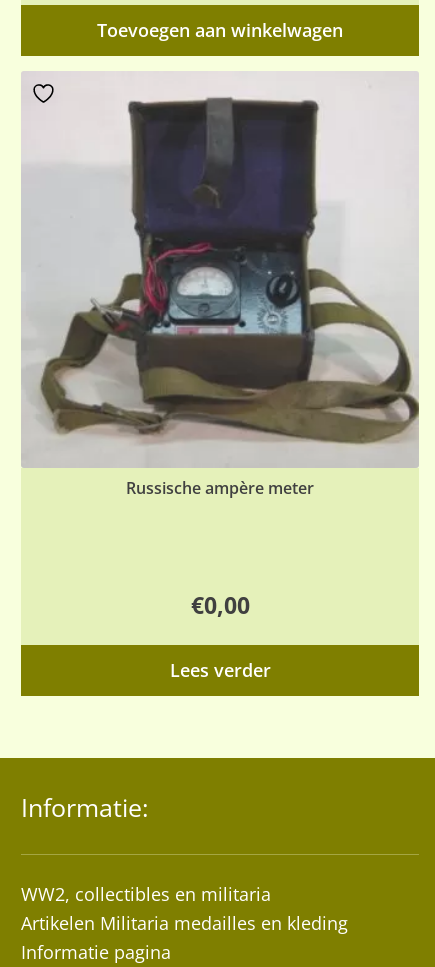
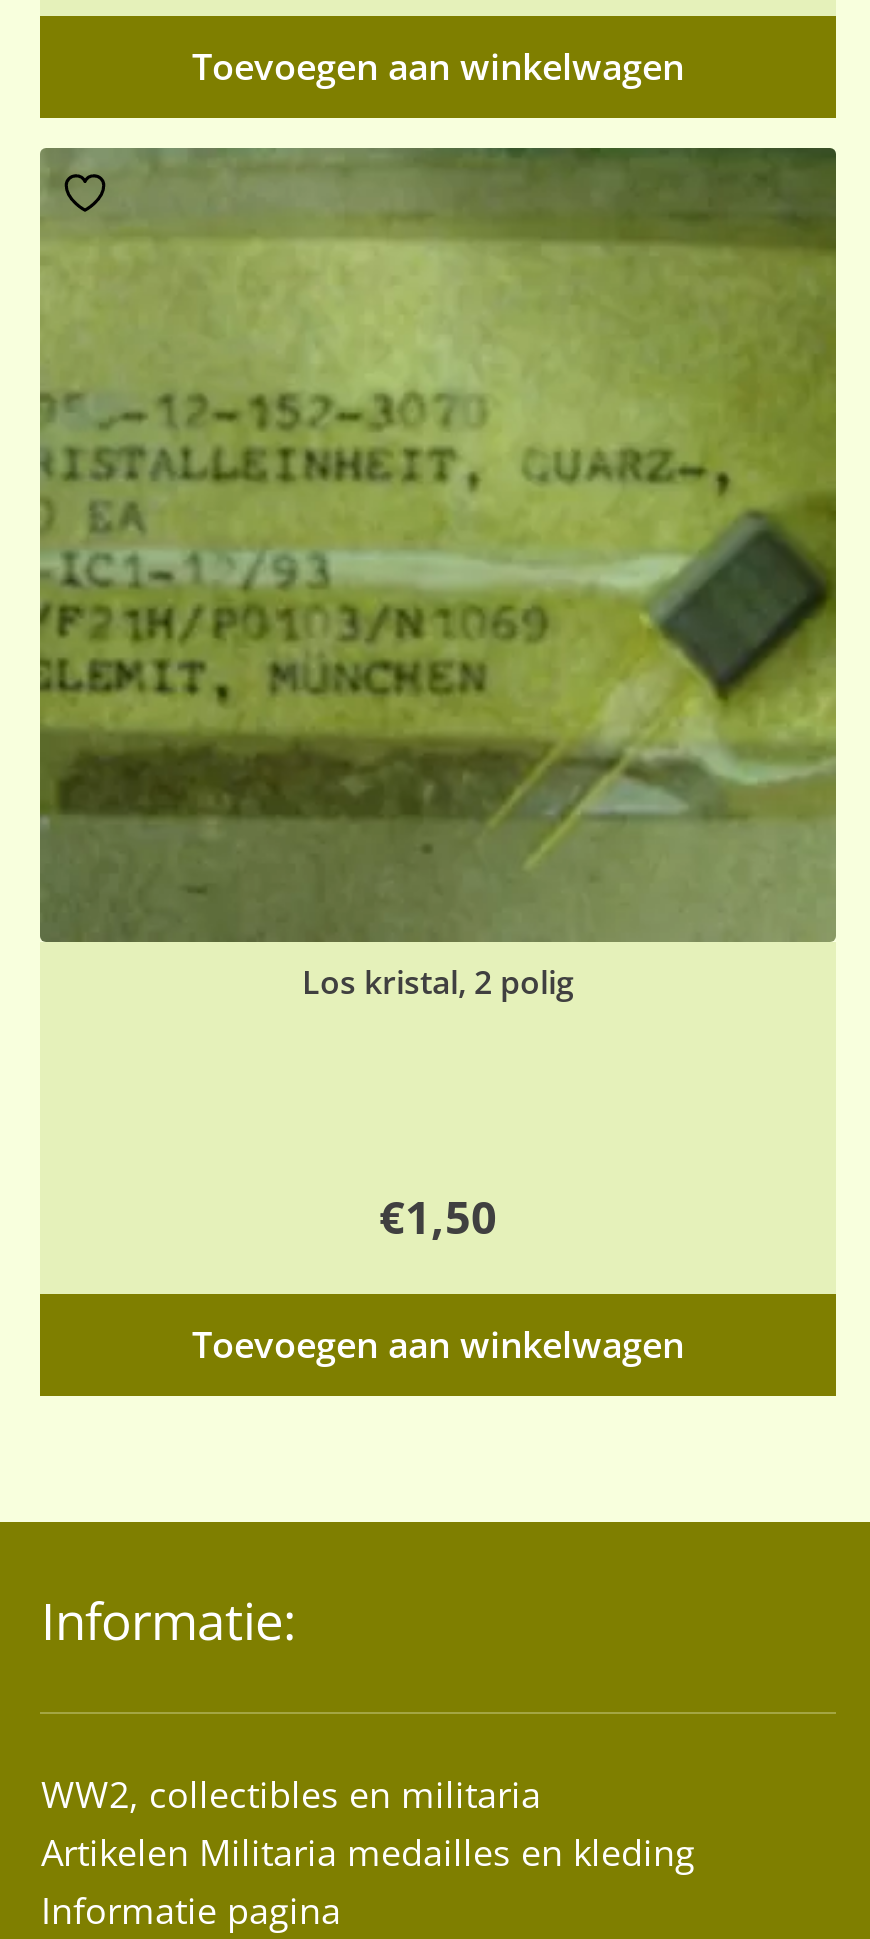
- [image]
- Russische ampère meter
+ [image]
+ Los kristal, 2 polig

- €0,00
+ €1,50

- Lees verder
+ Toevoegen aan winkelwagen
